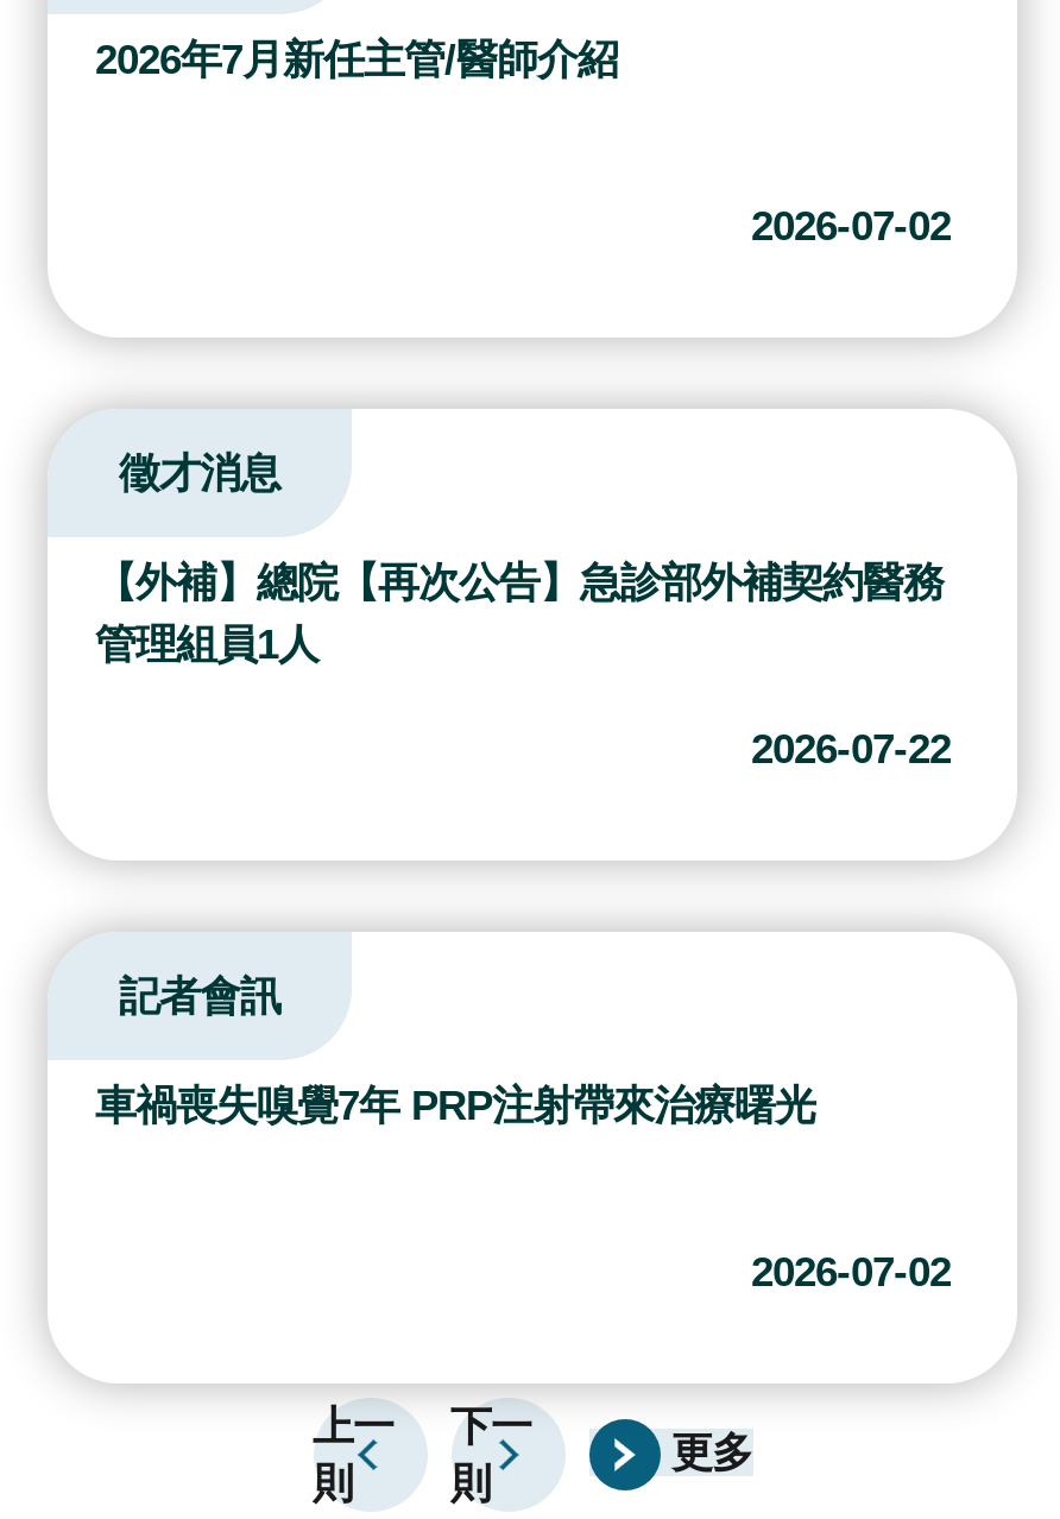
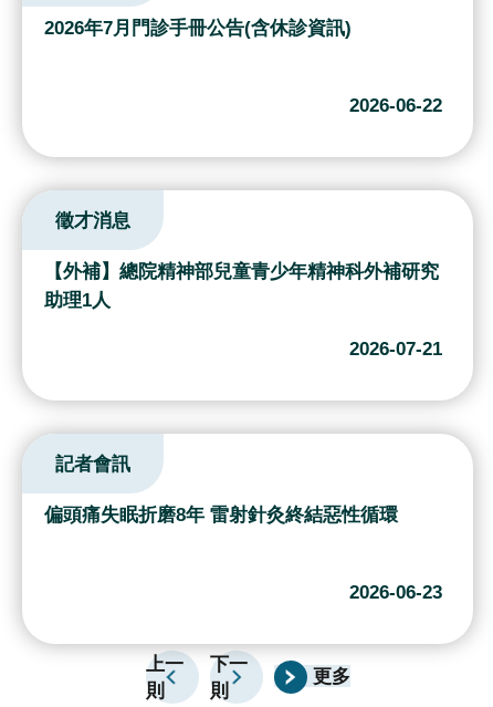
- 2026年7月新任主管/醫師介紹
+ 2026年7月門診手冊公告(含休診資訊)

- 2026-07-02
+ 2026-06-22

- 【外補】總院【再次公告】急診部外補契約醫務
- 管理組員1人
+ 【外補】總院精神部兒童青少年精神科外補研究
+ 助理1人

- 2026-07-22
+ 2026-07-21

- 車禍喪失嗅覺7年 PRP注射帶來治療曙光
+ 偏頭痛失眠折磨8年 雷射針灸終結惡性循環

- 2026-07-02
+ 2026-06-23
